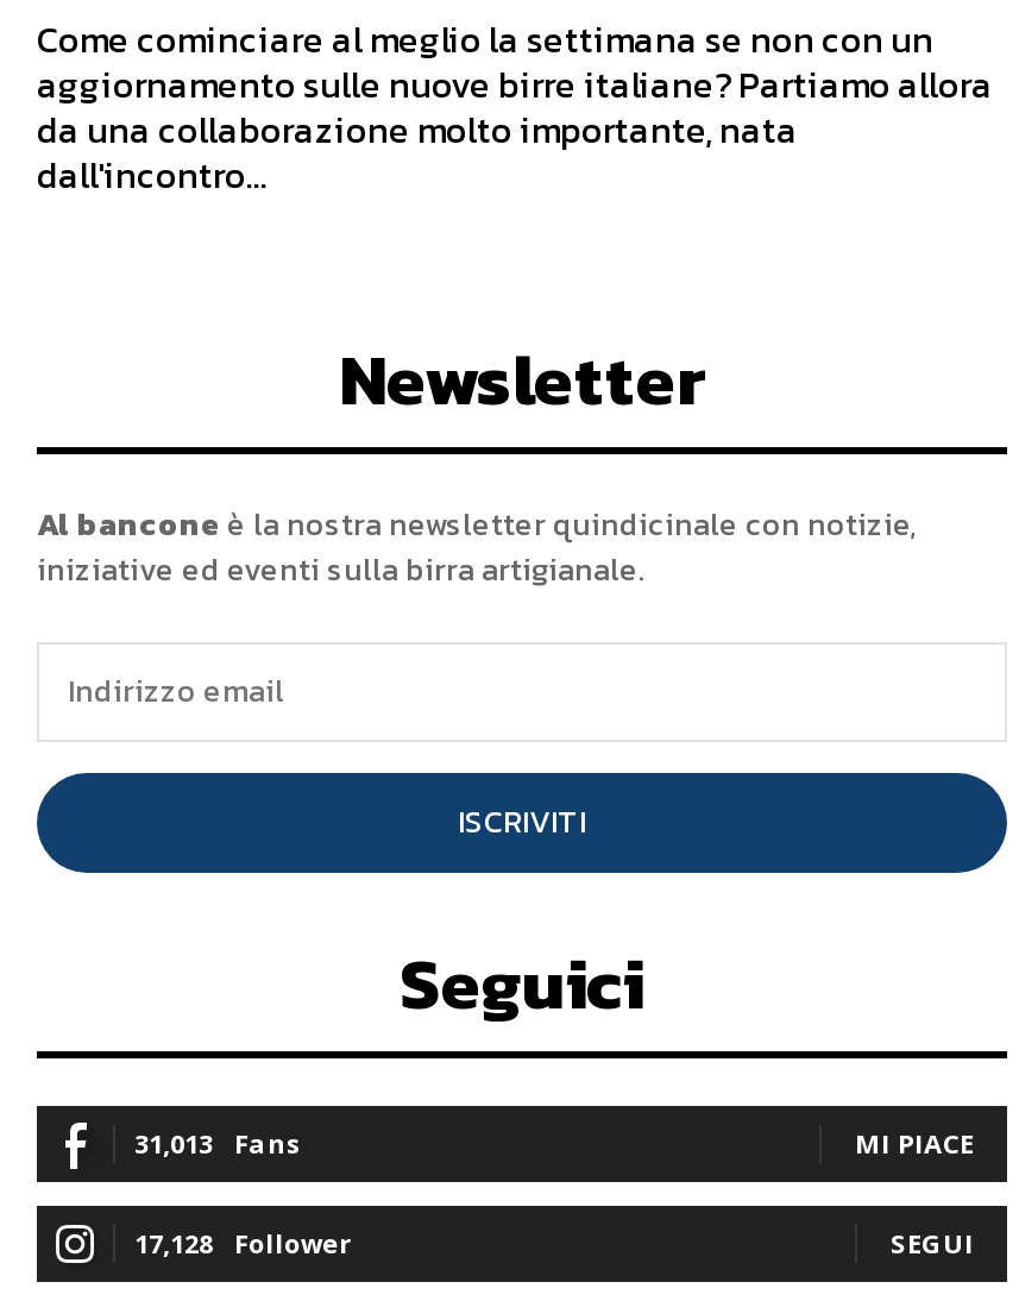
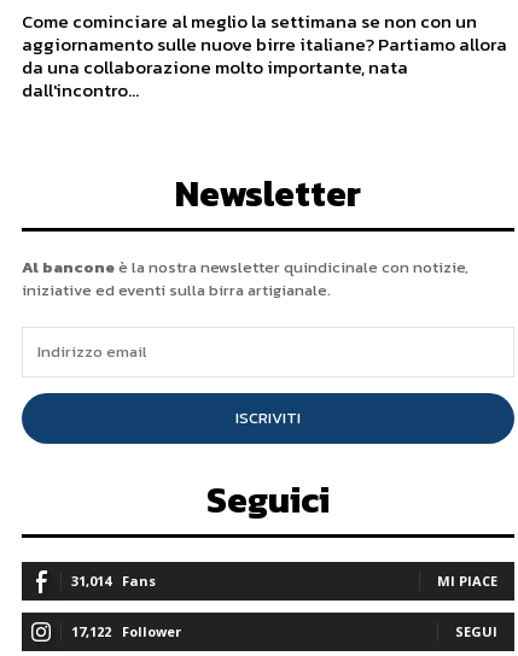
- 31,013 Fans
+ 31,014 Fans

- 17,128 Follower
+ 17,122 Follower
